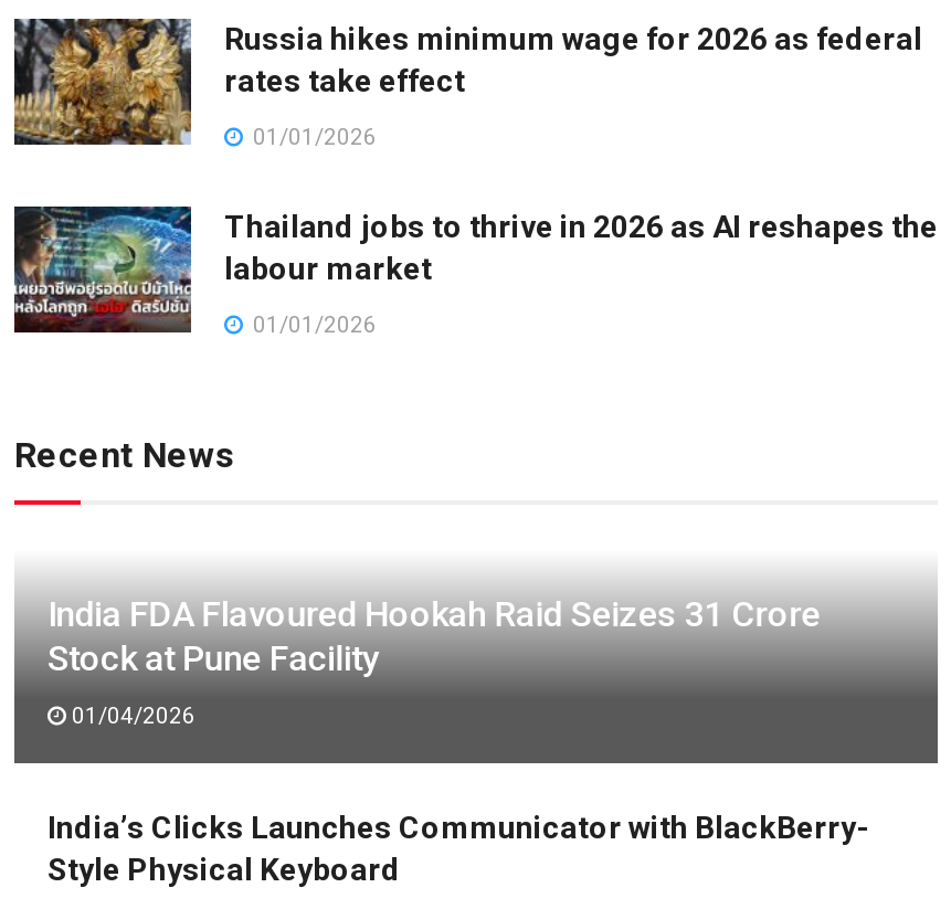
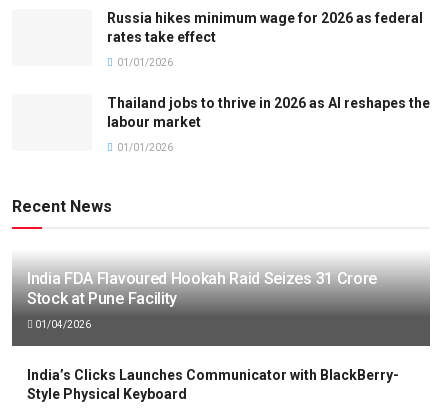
- [image]

- [image]
